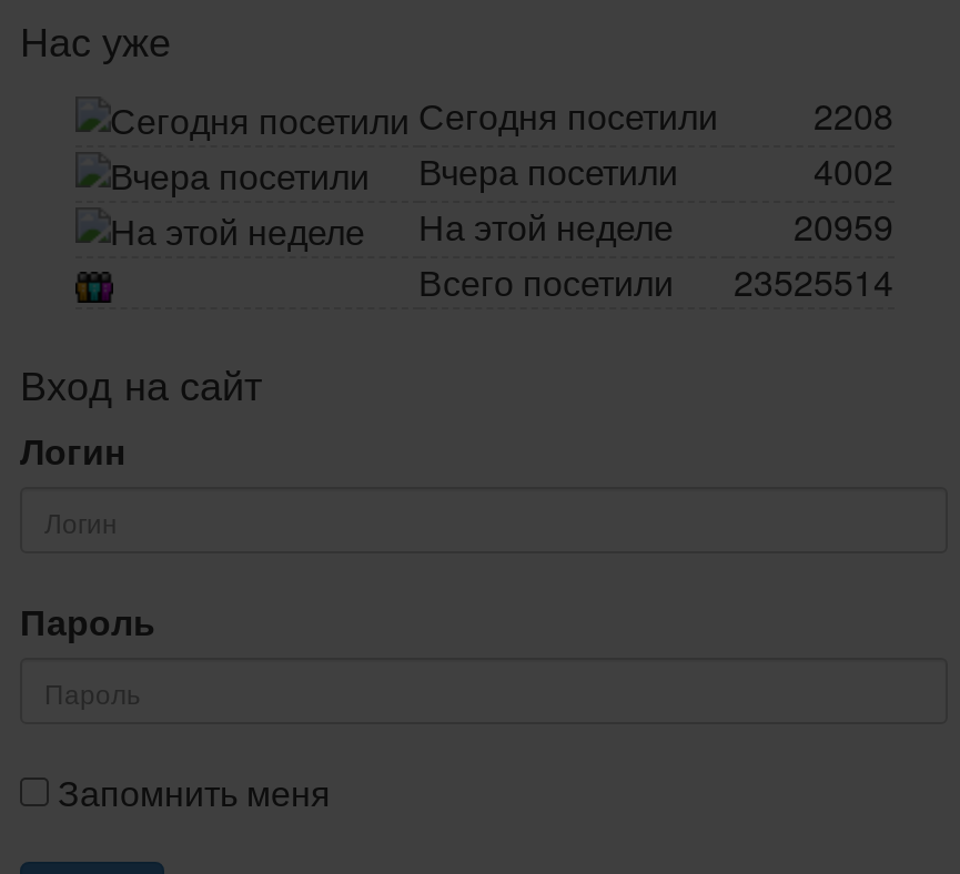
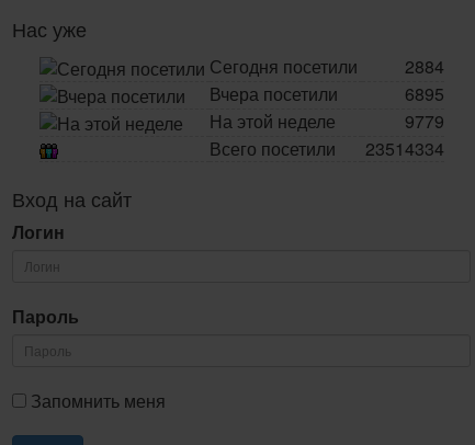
- Сегодня посетили 2208
+ Сегодня посетили 2884

- 4002
+ 6895

- 20959
+ 9779

- Всего посетили 23525514
+ Всего посетили 23514334
